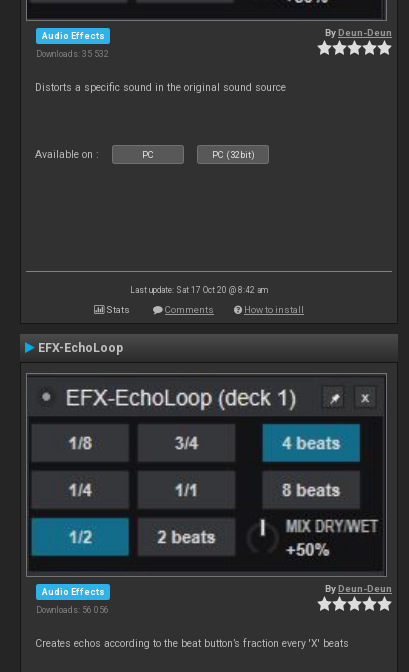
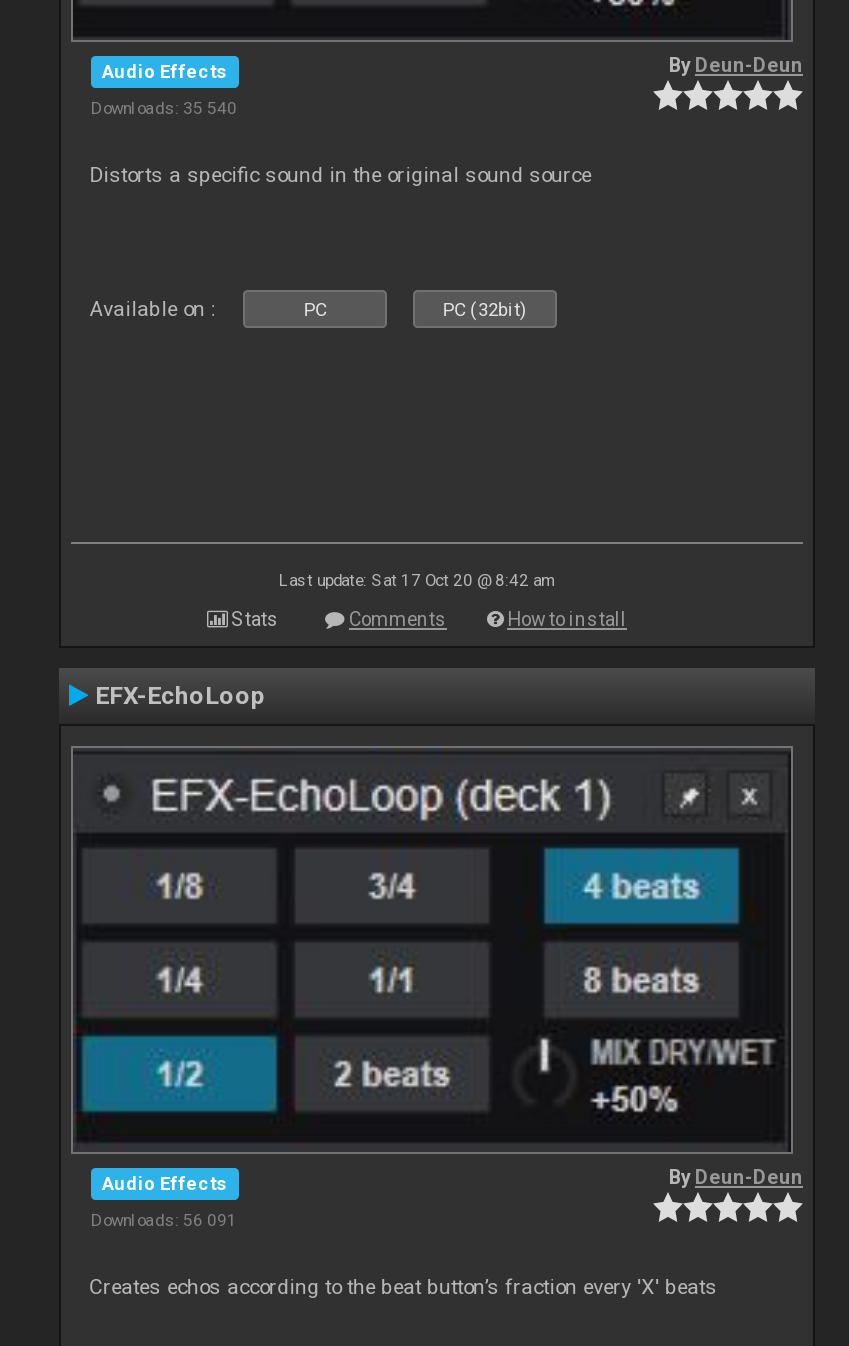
- Downloads: 35 532
+ Downloads: 35 540

- Downloads: 56 056
+ Downloads: 56 091
